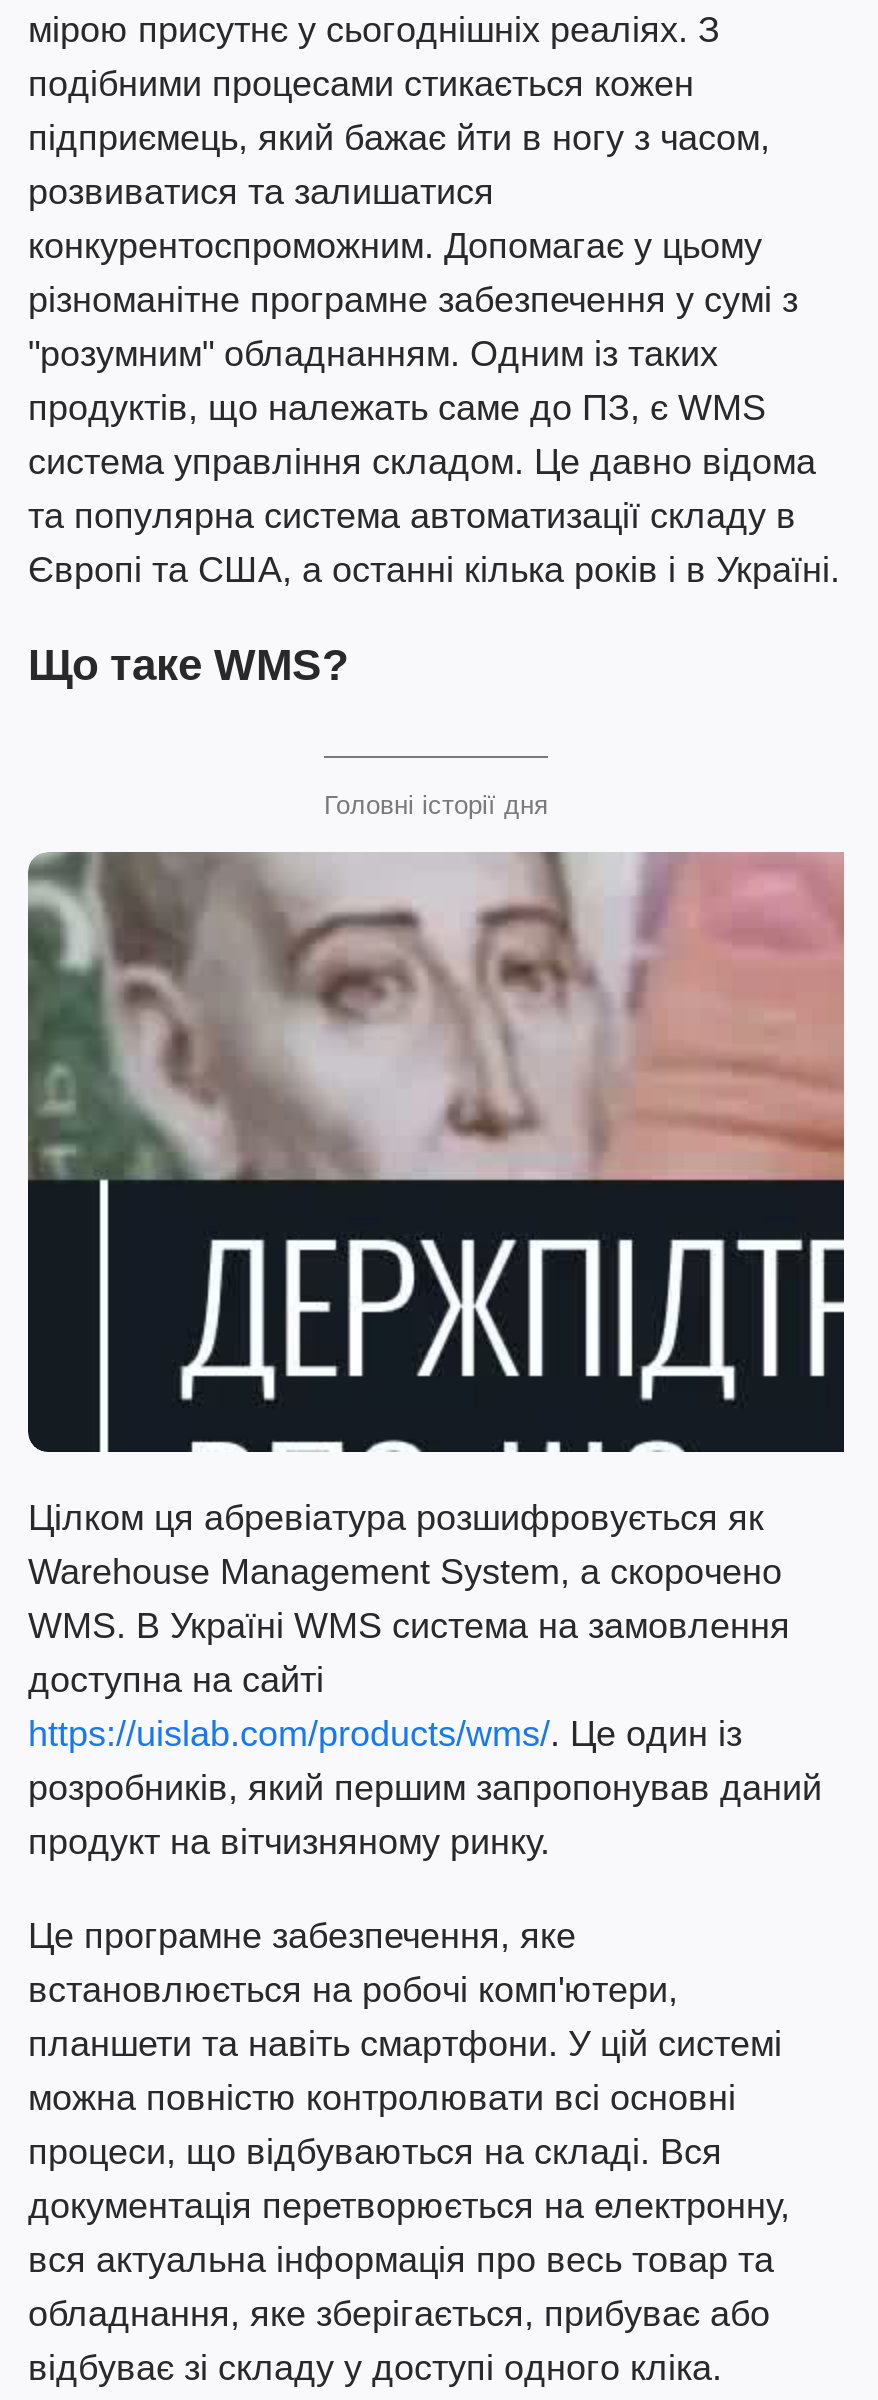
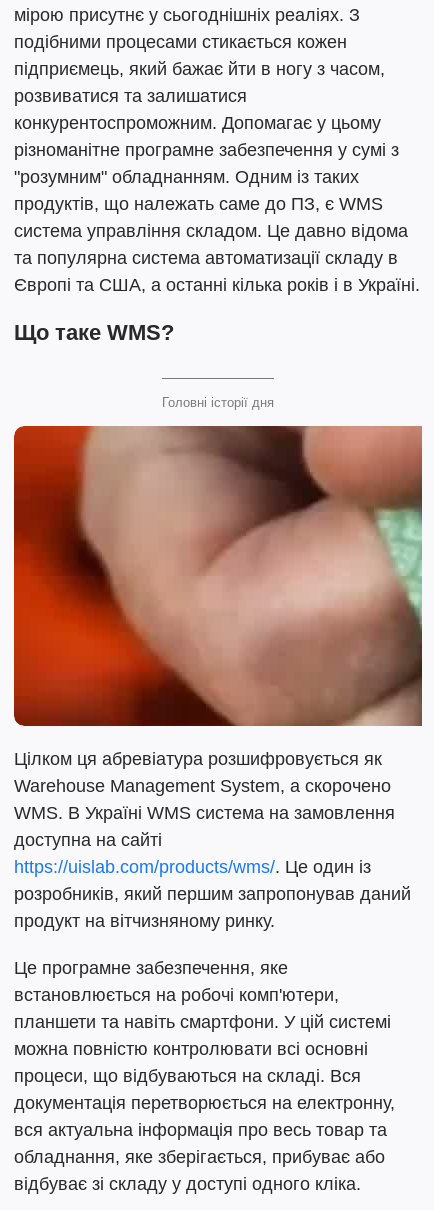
- [image]
+ [image]
